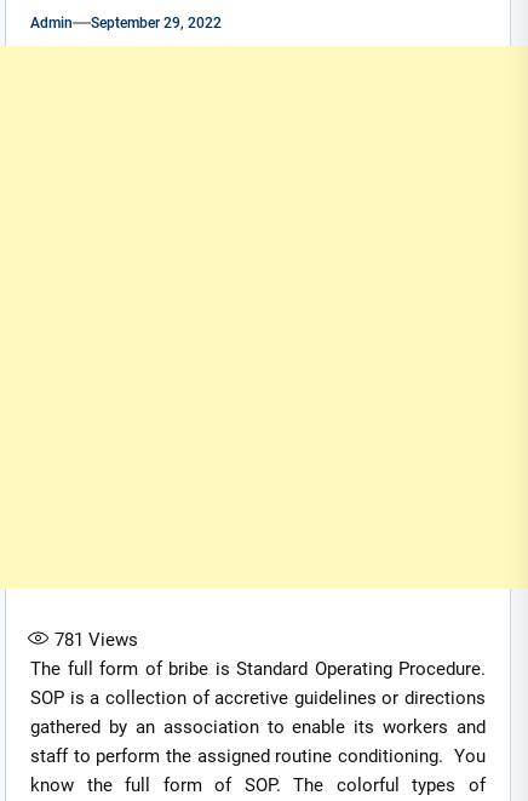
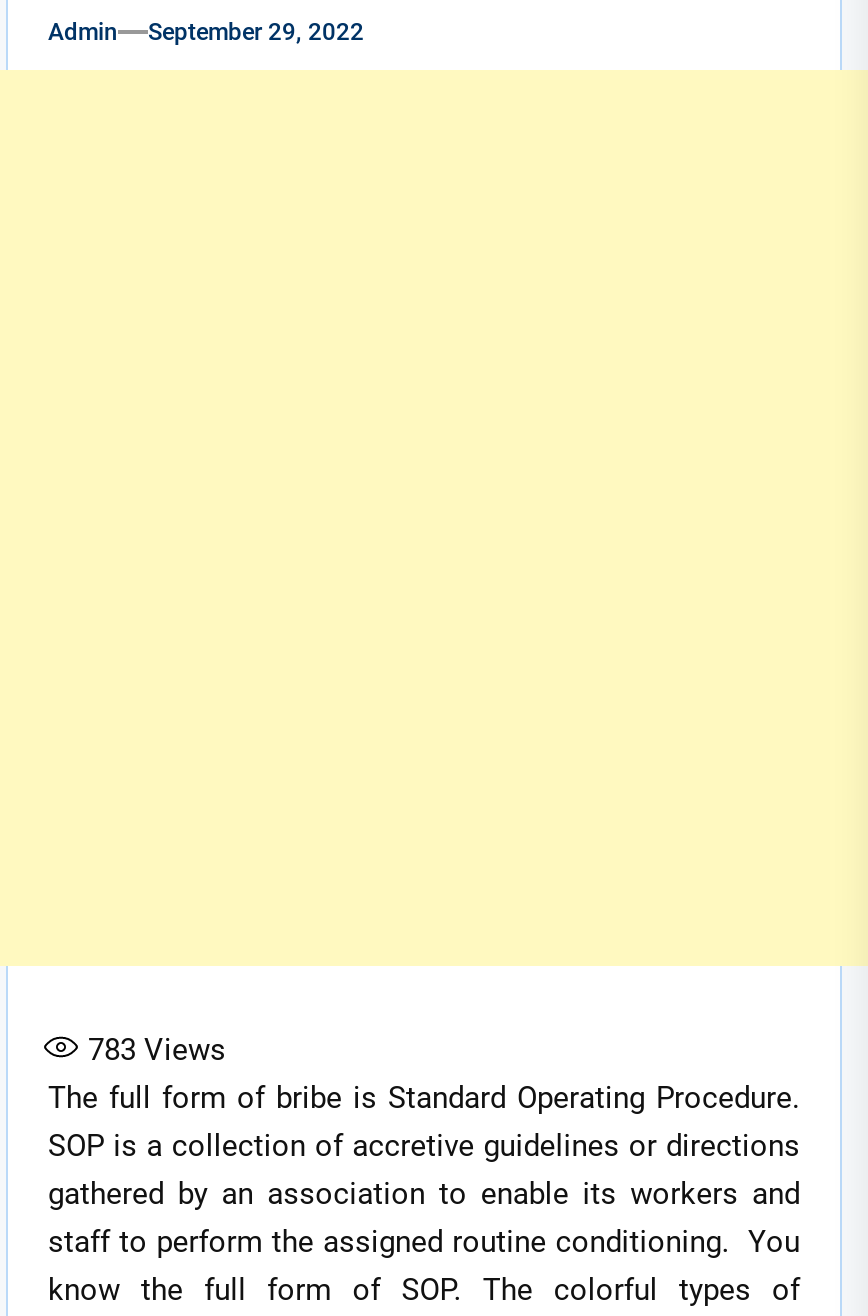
- 781 Views
+ 783 Views
